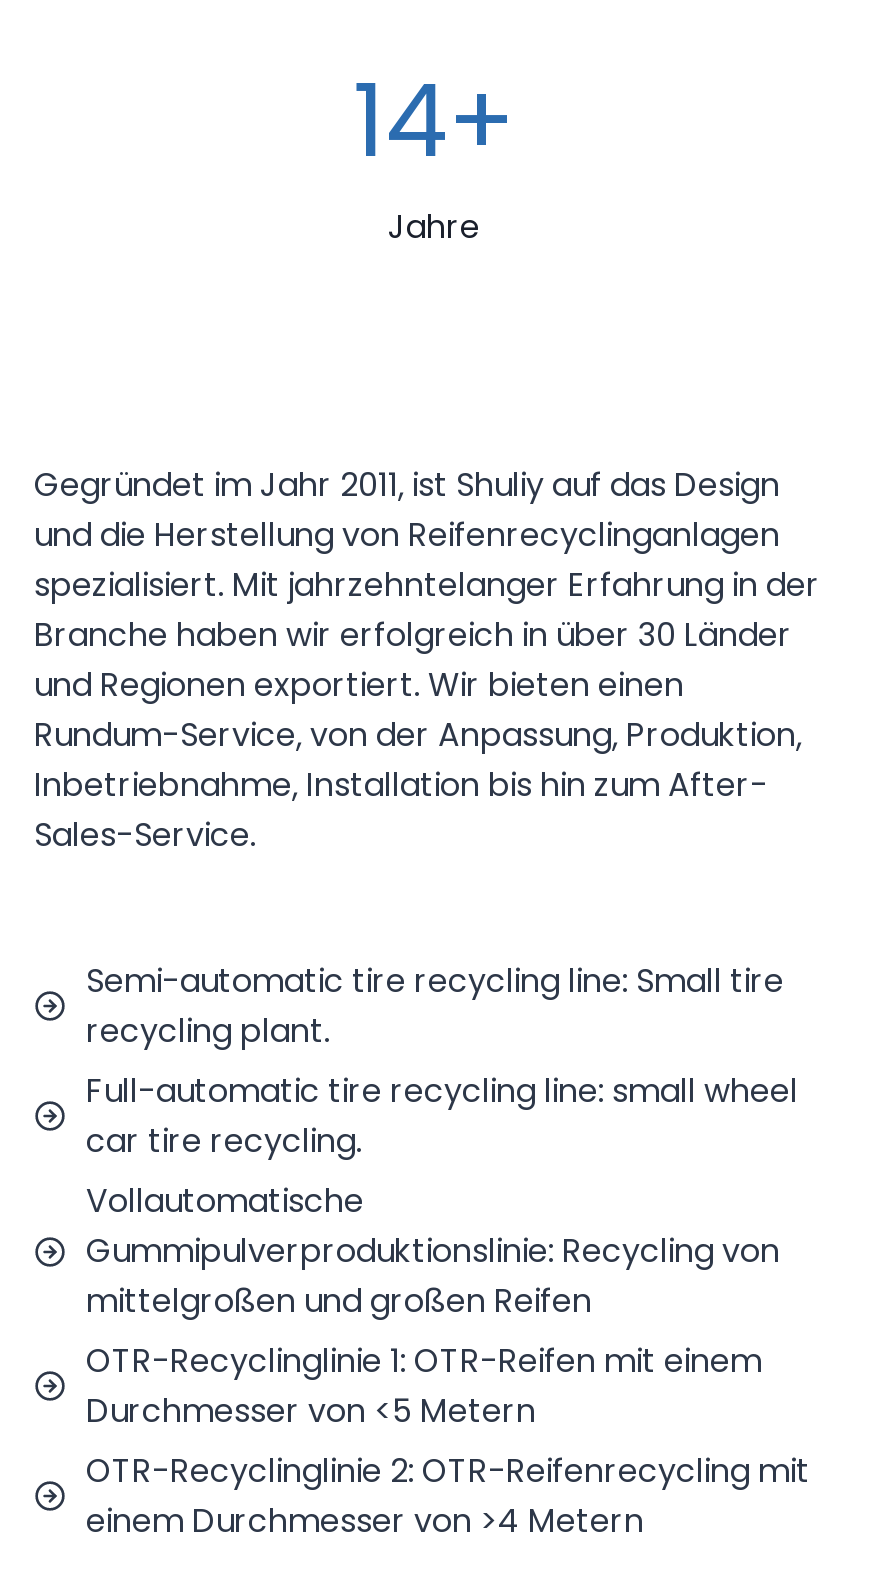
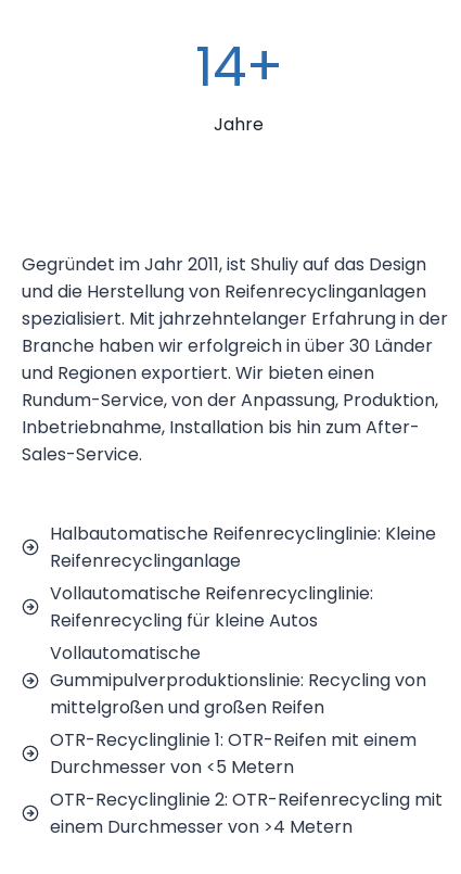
- Semi-automatic tire recycling line: Small tire
- recycling plant.
- Full-automatic tire recycling line: small wheel
- car tire recycling.
+ Halbautomatische Reifenrecyclinglinie: Kleine
+ Reifenrecyclinganlage
+ Vollautomatische Reifenrecyclinglinie:
+ Reifenrecycling für kleine Autos
